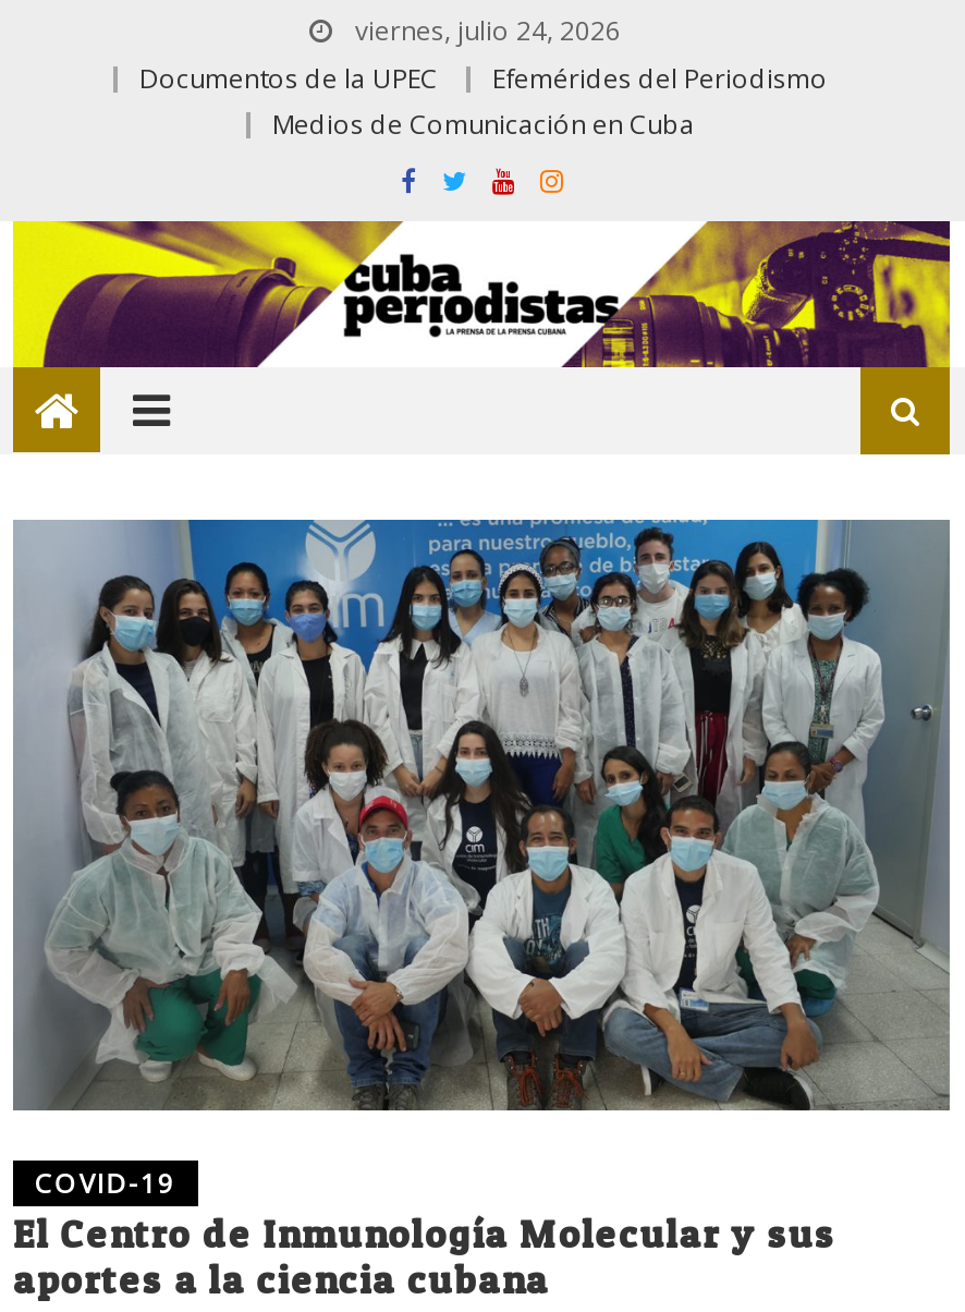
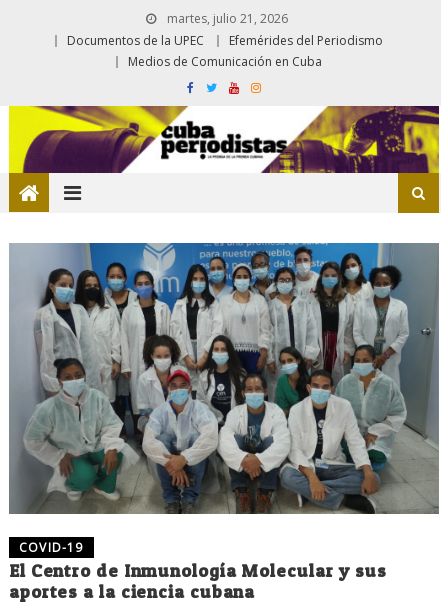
- viernes, julio 24, 2026
+ martes, julio 21, 2026
